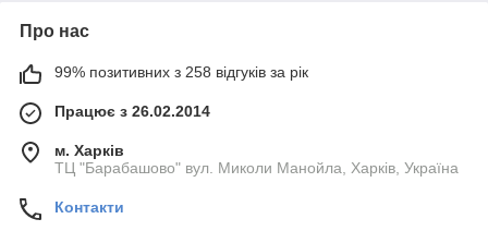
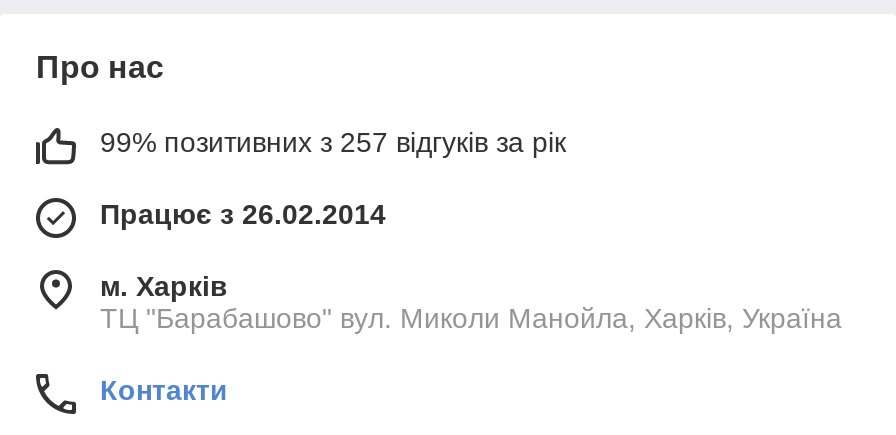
- 99% позитивних з 258 відгуків за рік
+ 99% позитивних з 257 відгуків за рік
